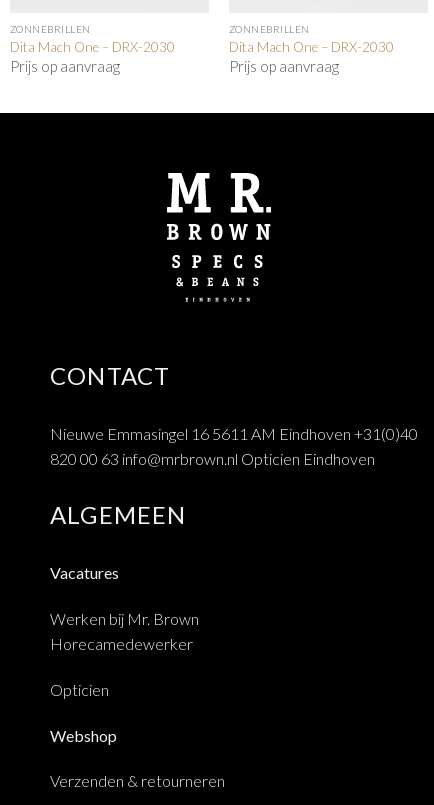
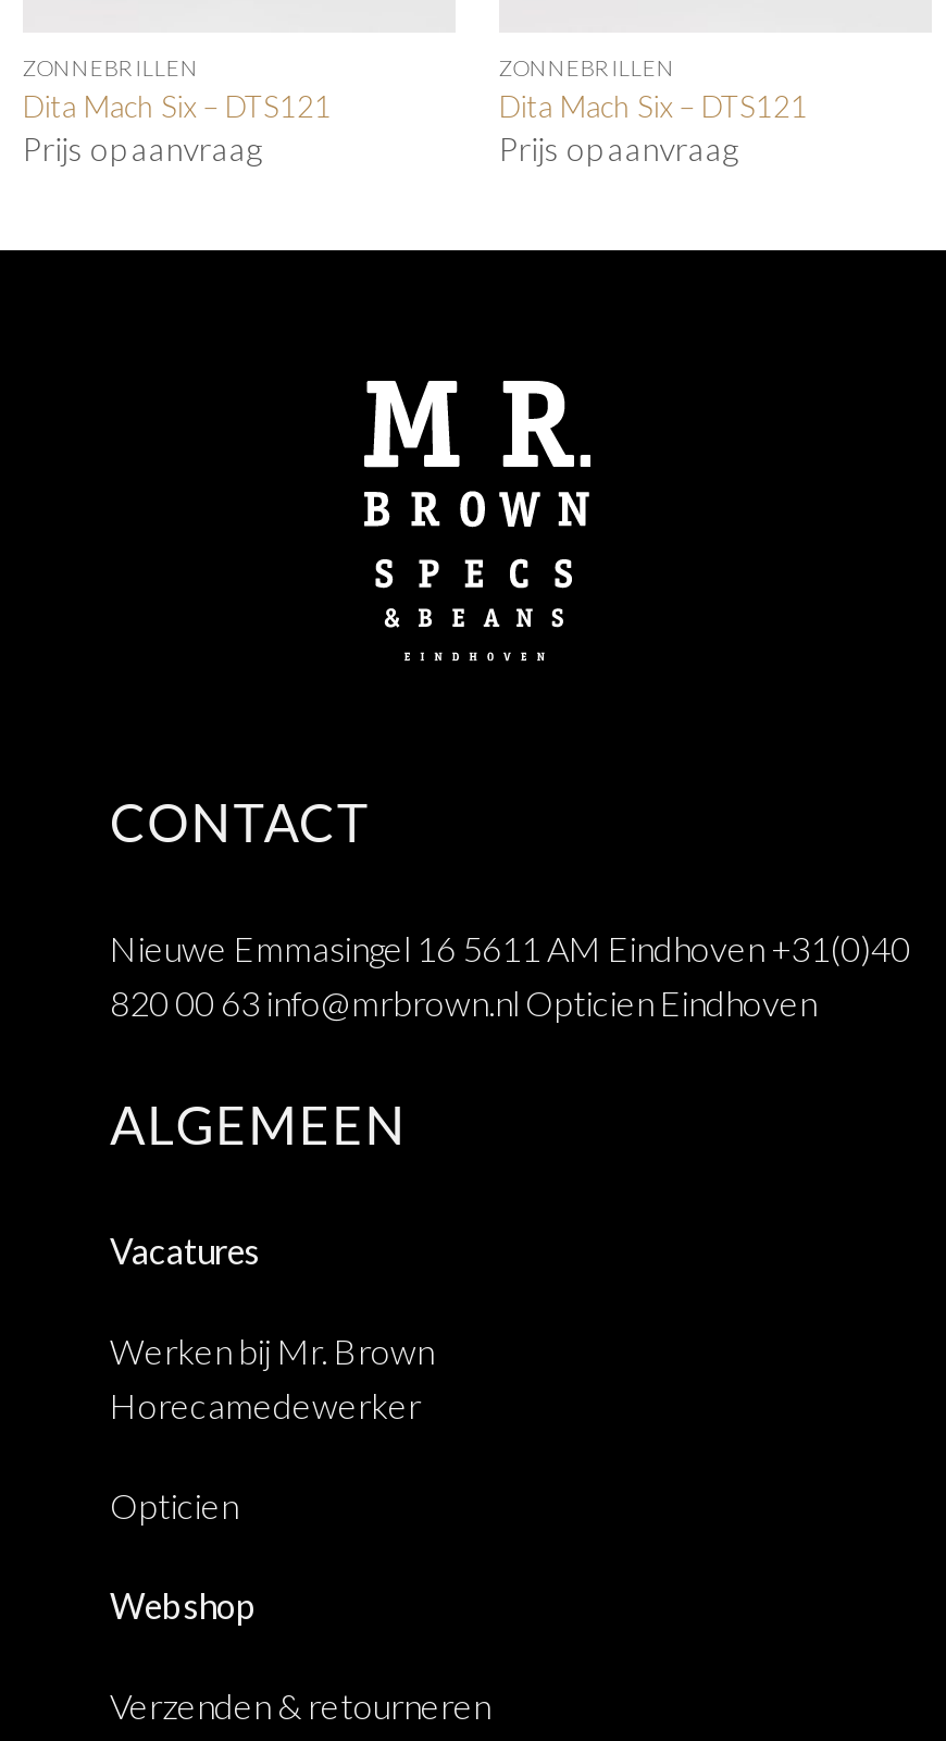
- Dita Mach One – DRX-2030
+ Dita Mach Six – DTS121

- Dita Mach One – DRX-2030
+ Dita Mach Six – DTS121
